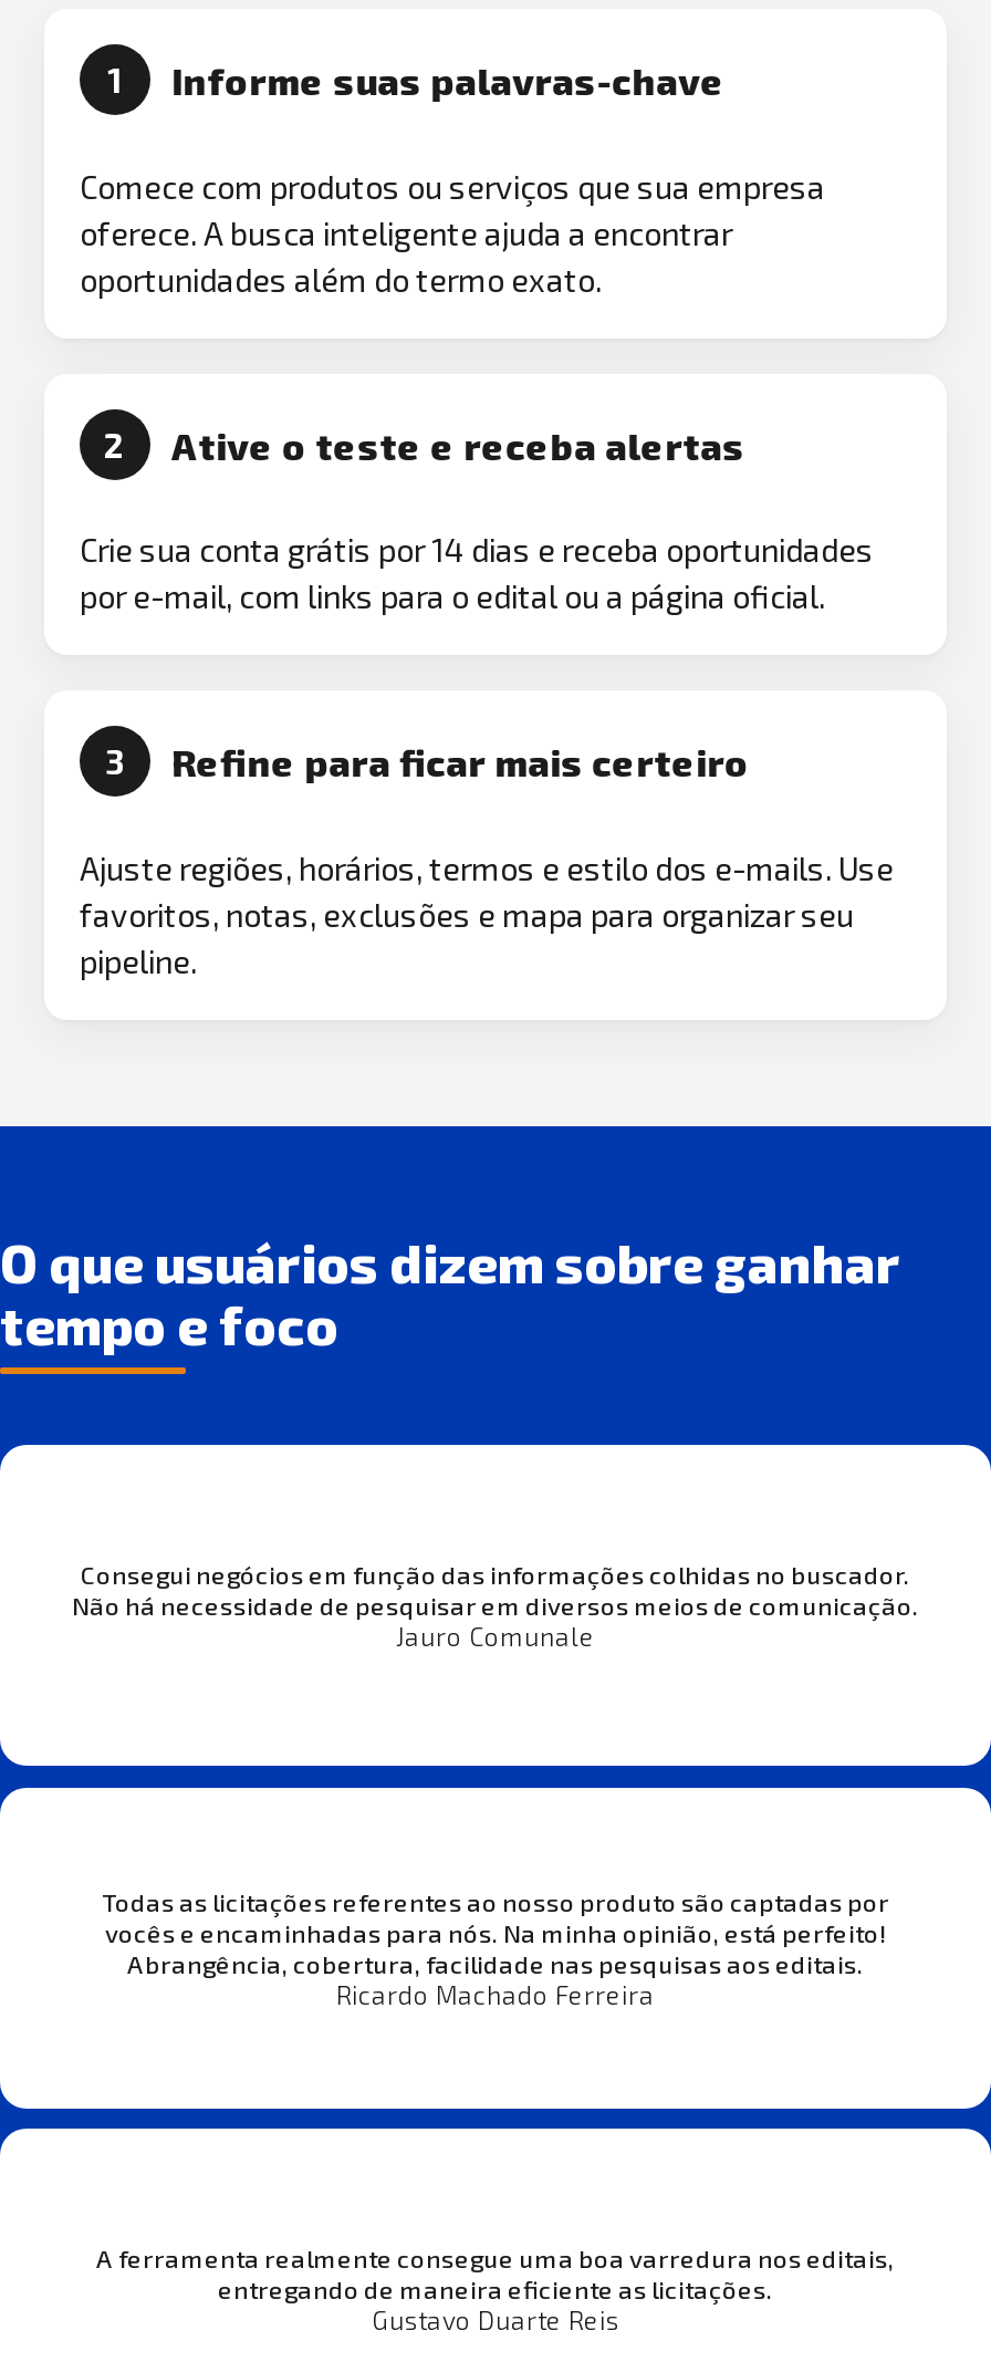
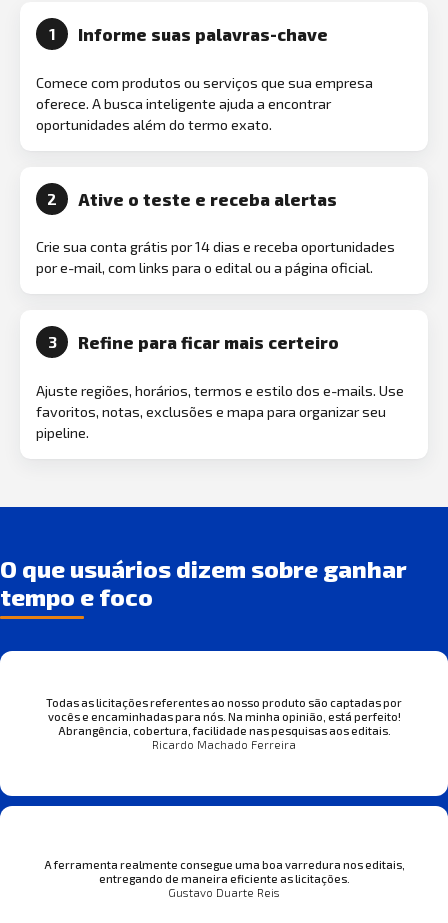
- Consegui negócios em função das informações colhidas no buscador.
- Não há necessidade de pesquisar em diversos meios de comunicação.
- Jauro Comunale
